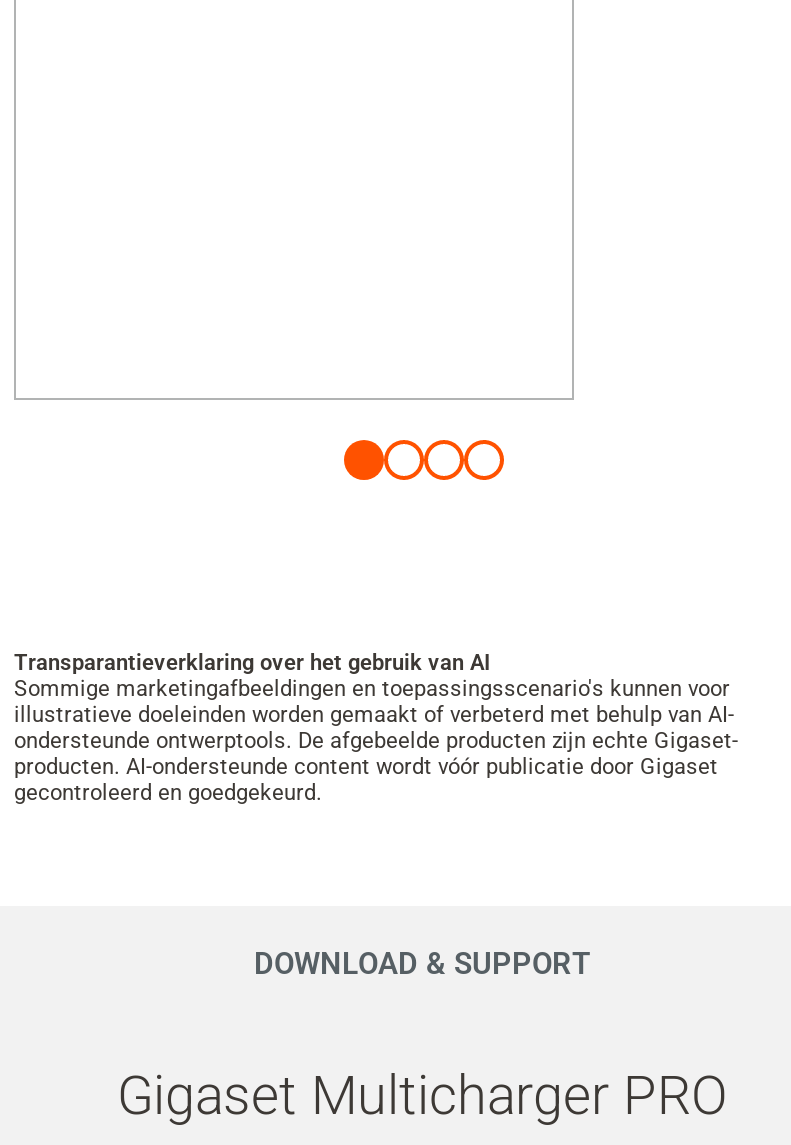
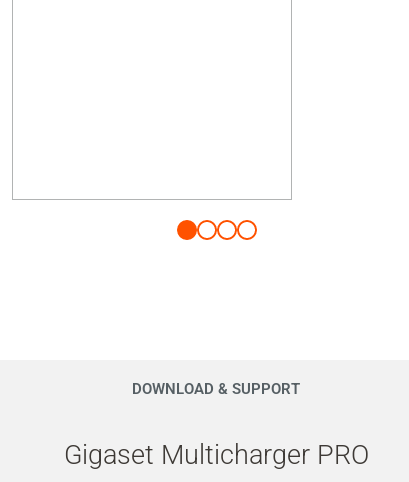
- Transparantieverklaring over het gebruik van AI
- Sommige marketingafbeeldingen en toepassingsscenario's kunnen voor
- illustratieve doeleinden worden gemaakt of verbeterd met behulp van AI-
- ondersteunde ontwerptools. De afgebeelde producten zijn echte Gigaset-
- producten. AI-ondersteunde content wordt vóór publicatie door Gigaset
- gecontroleerd en goedgekeurd.
